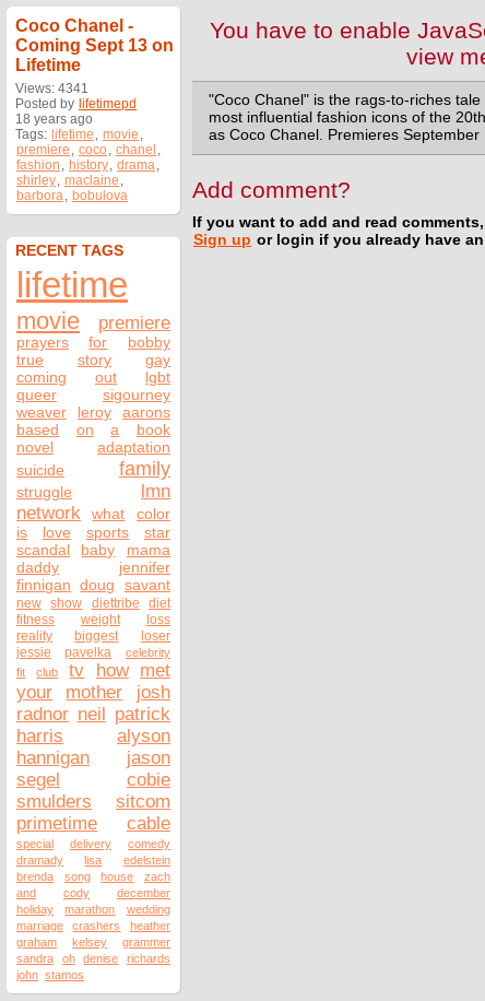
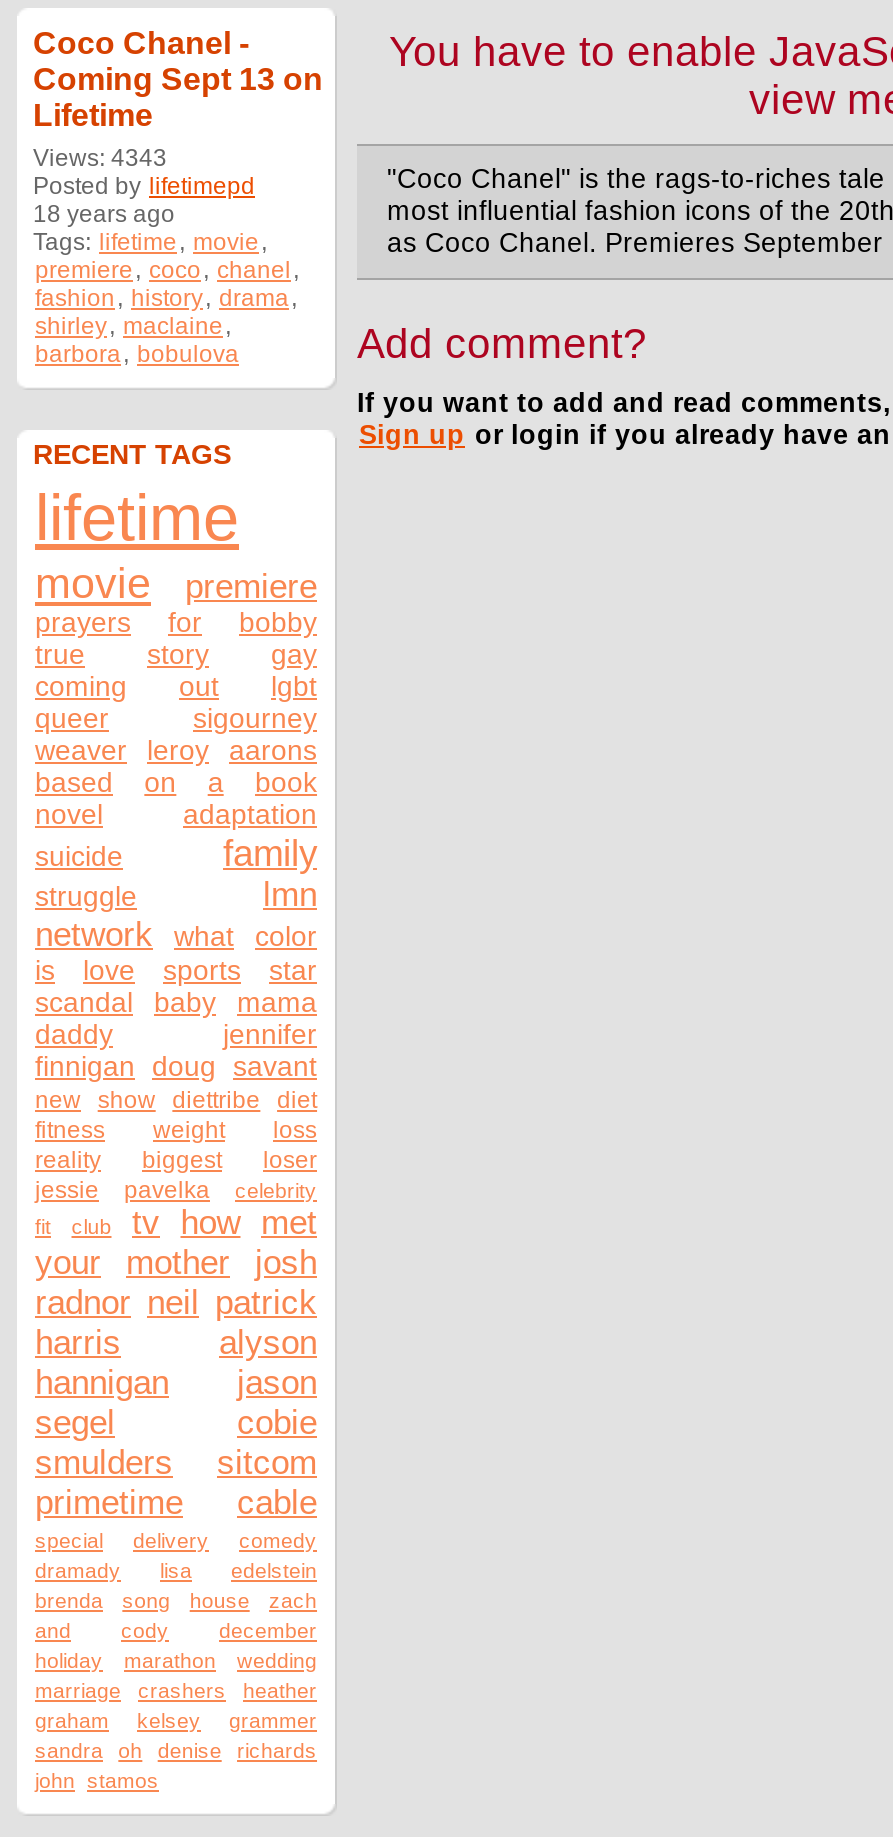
- Views: 4341
+ Views: 4343
